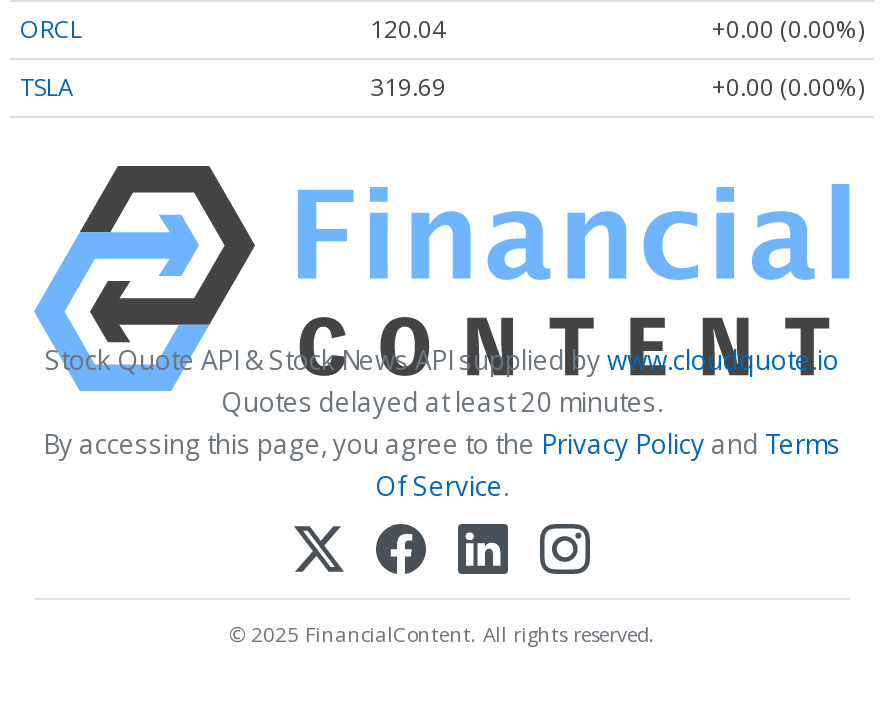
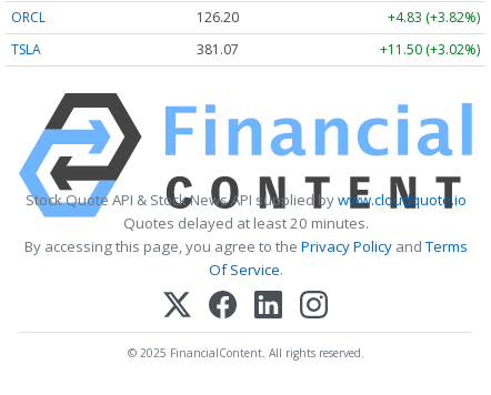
- 120.04
+ 126.20

- +0.00 (0.00%)
+ +4.83 (+3.82%)

- 319.69
+ 381.07

- +0.00 (0.00%)
+ +11.50 (+3.02%)
